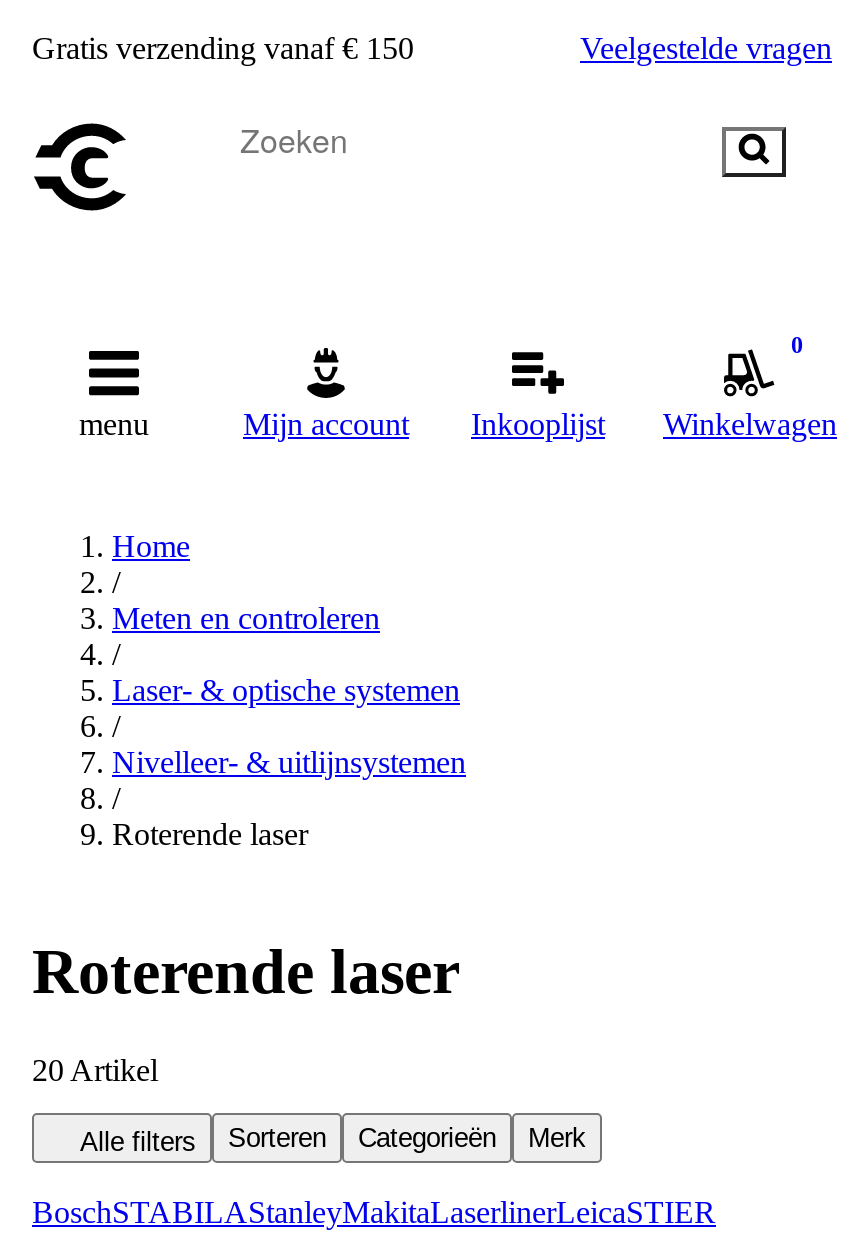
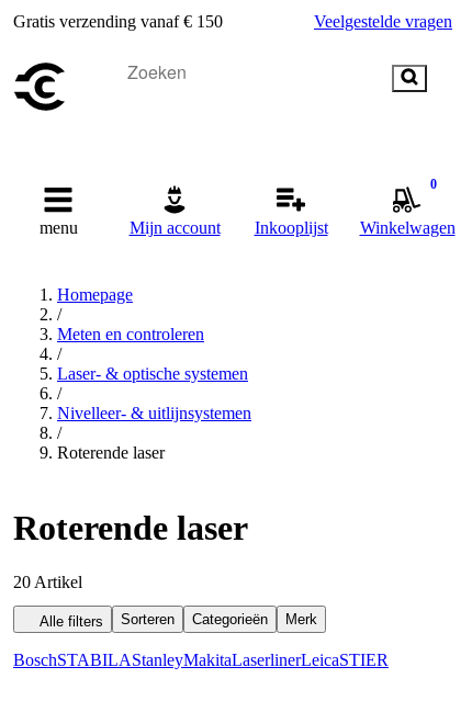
- Home
+ Homepage
